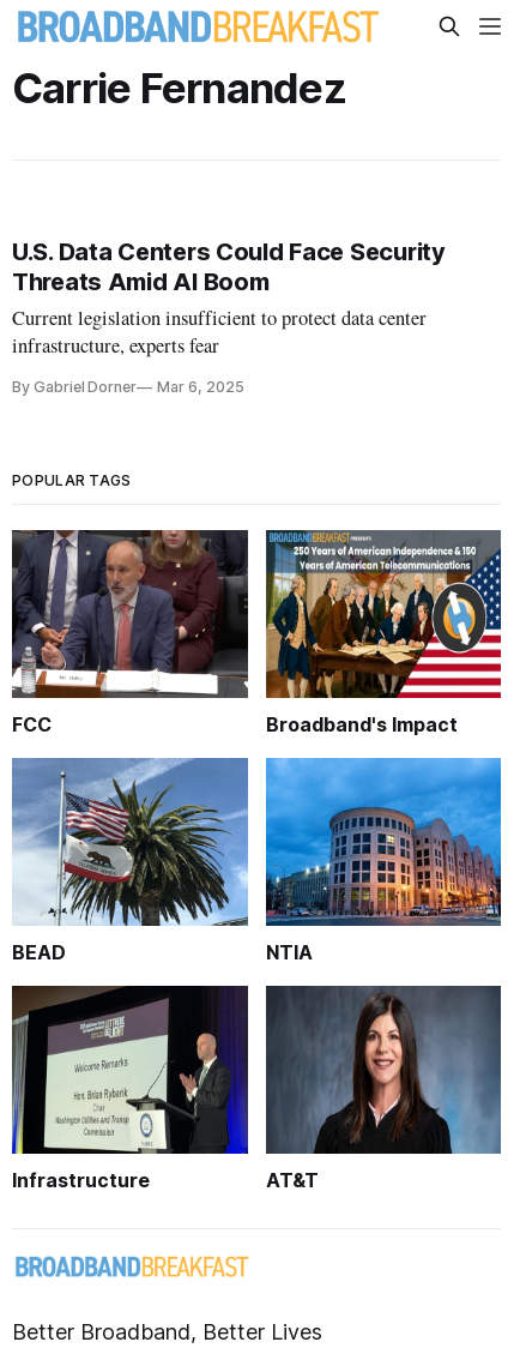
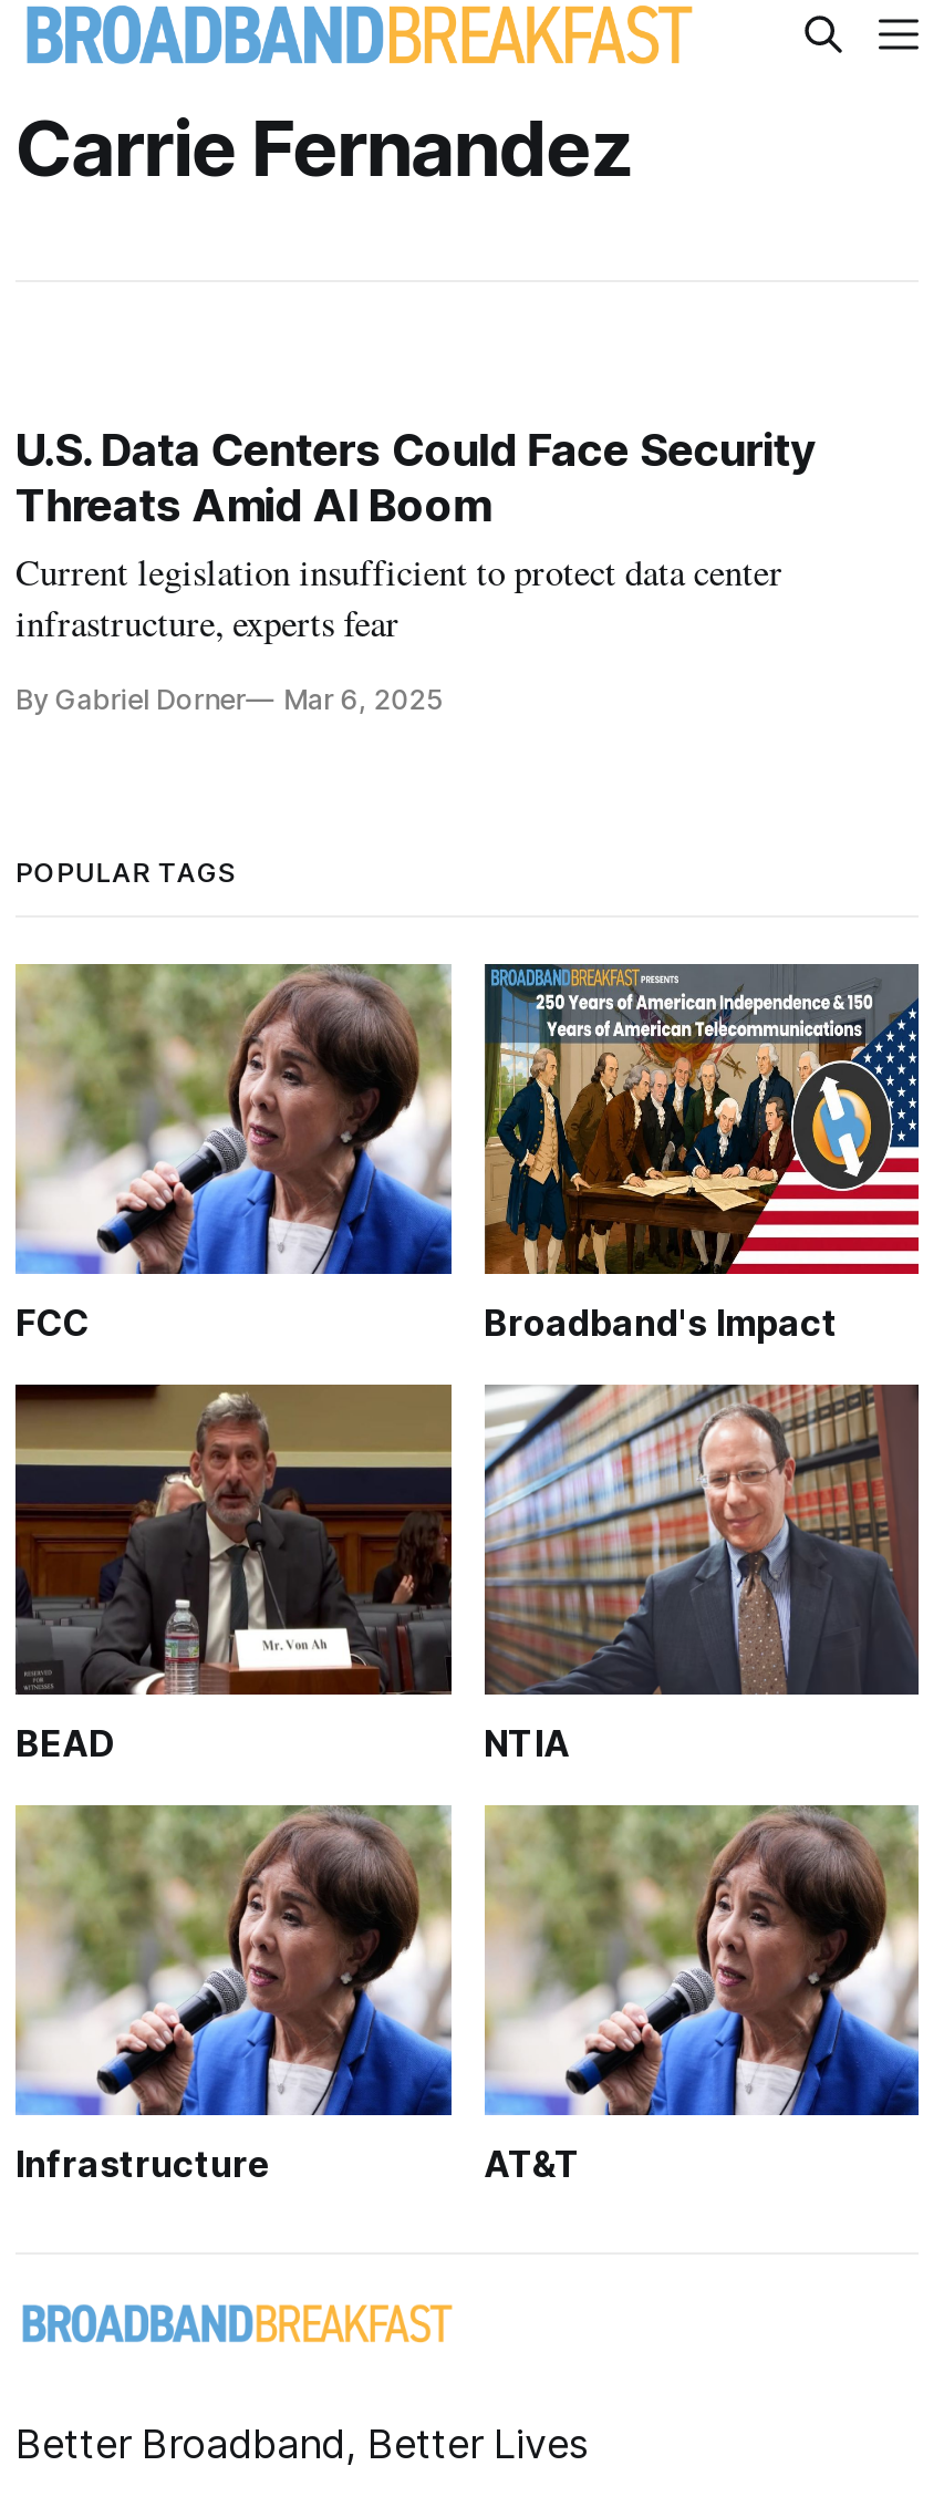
- [image]
+ [image]

- [image]
+ [image]

- [image]
+ [image]

- [image]
+ [image]

- [image]
+ [image]
